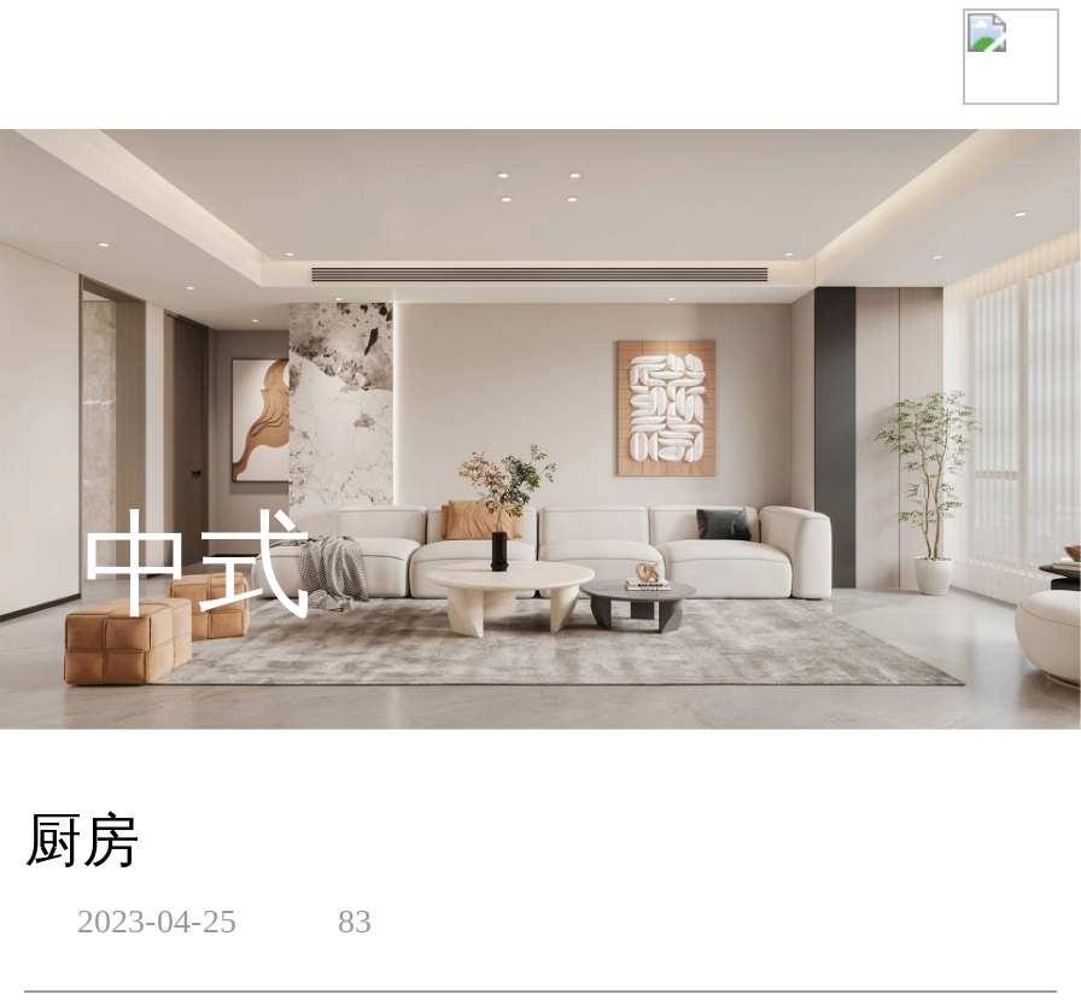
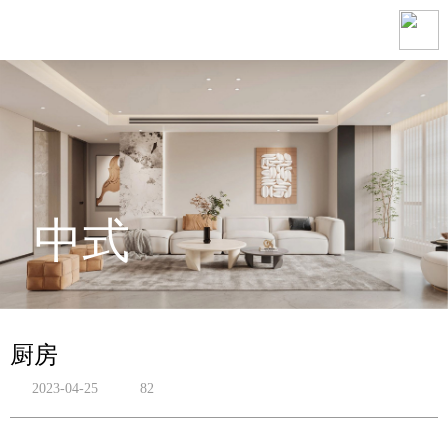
- 83
+ 82
